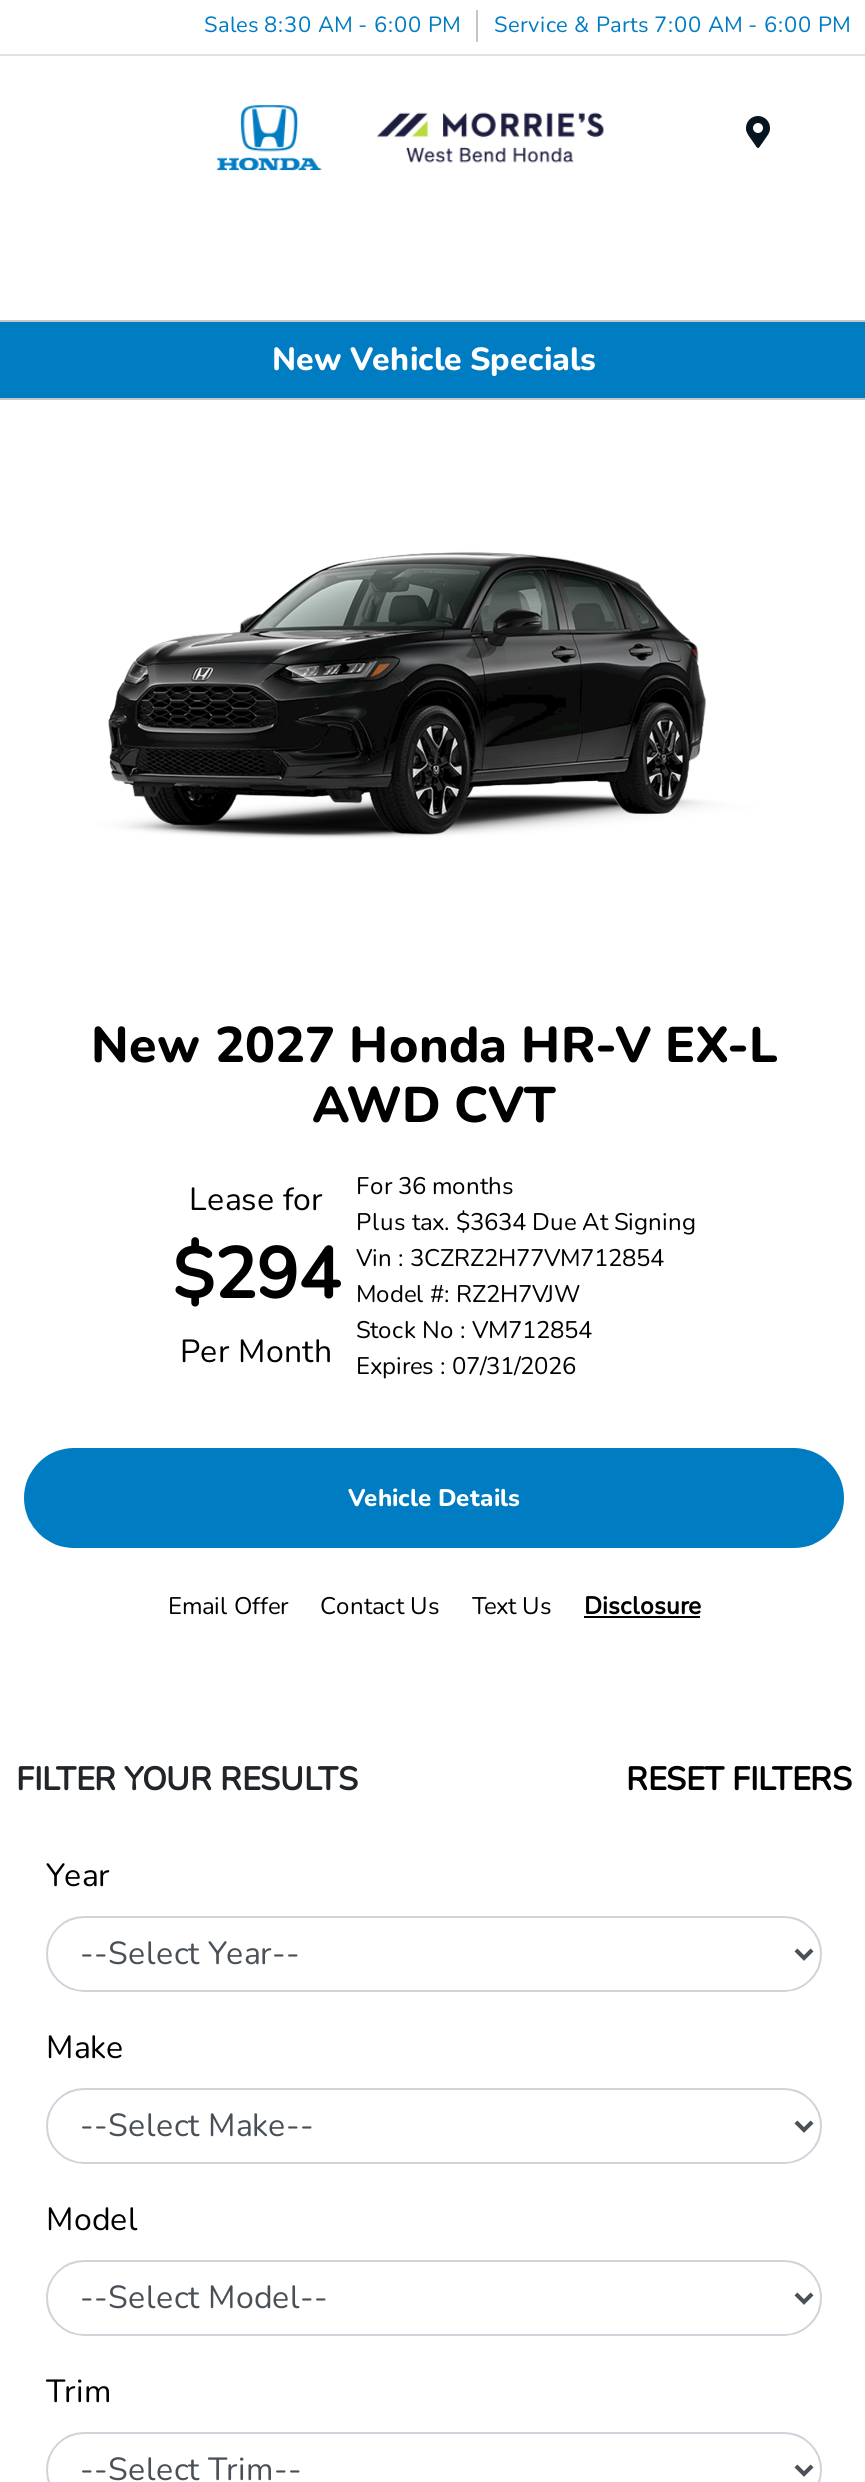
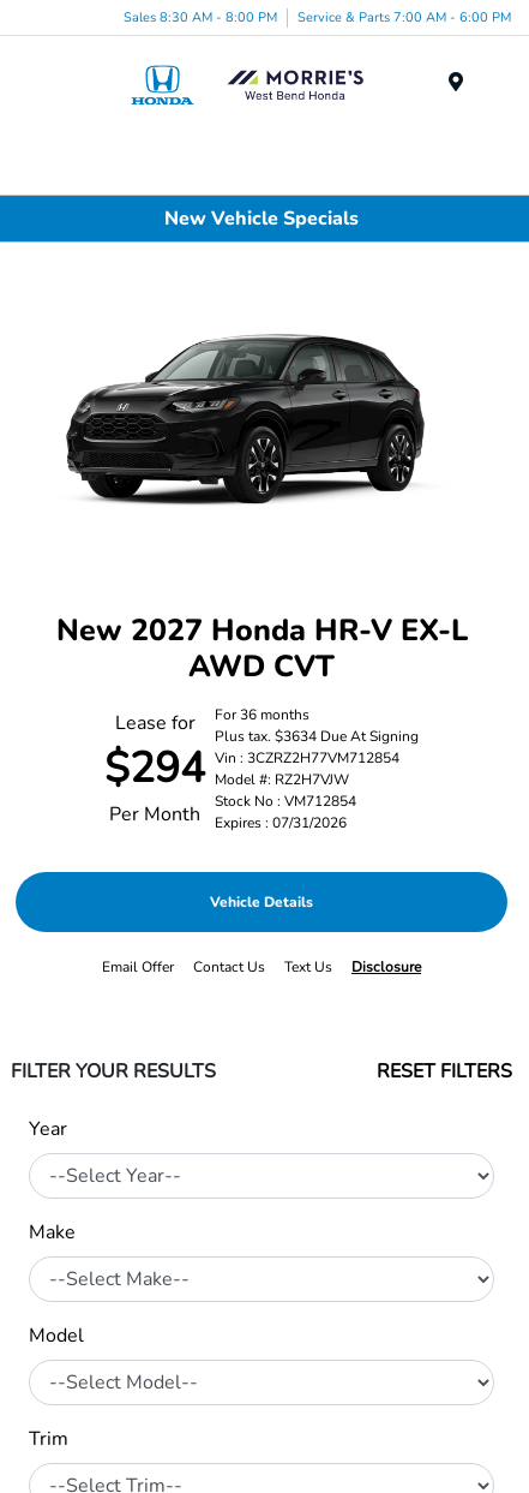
- Sales 8:30 AM - 6:00 PM Service & Parts 7:00 AM - 6:00 PM
+ Sales 8:30 AM - 8:00 PM Service & Parts 7:00 AM - 6:00 PM
